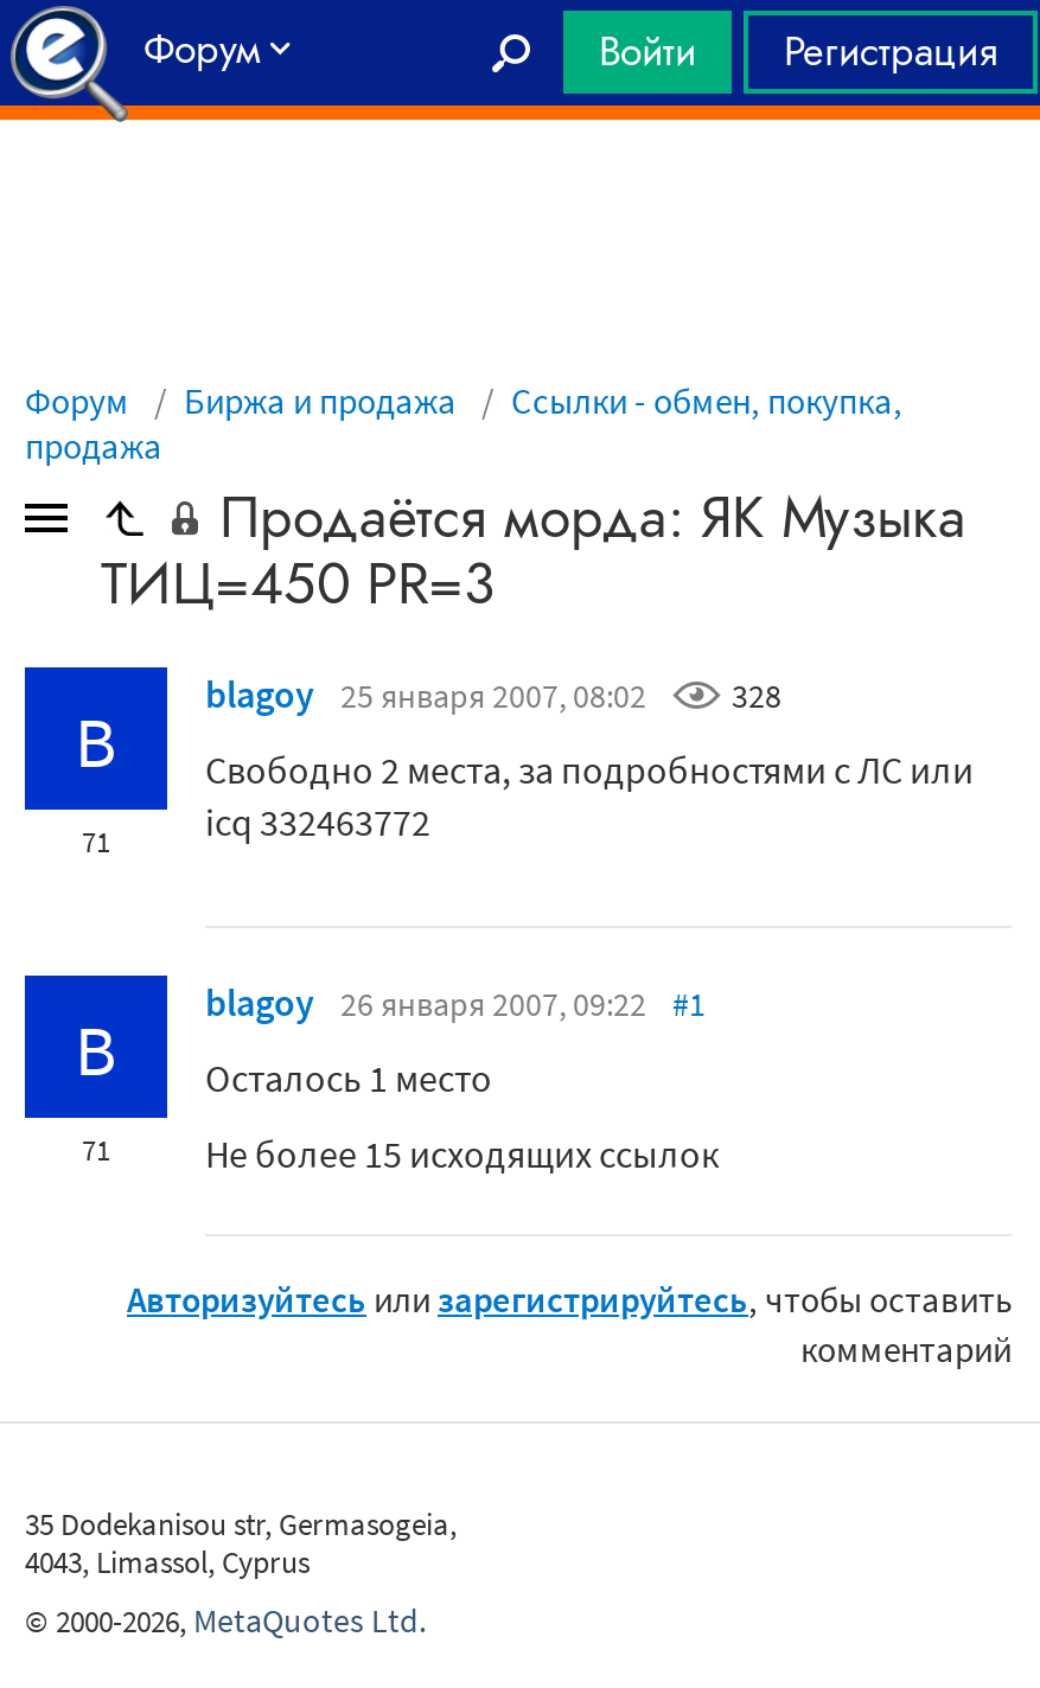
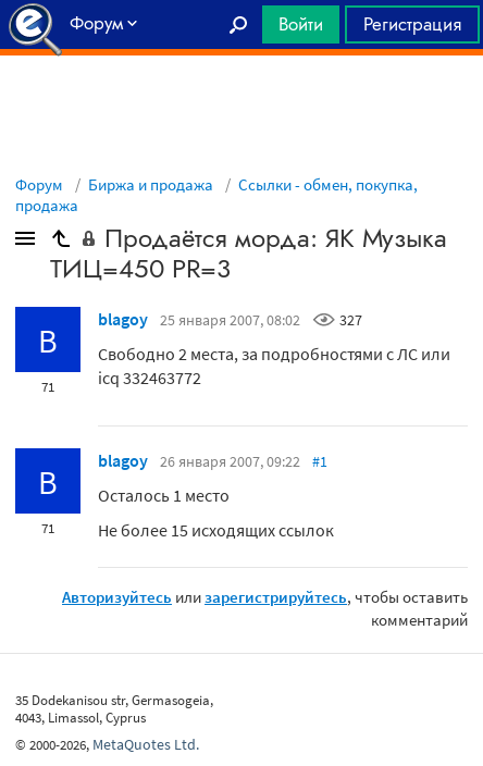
- blagoy 25 января 2007, 08:02 328
+ blagoy 25 января 2007, 08:02 327
